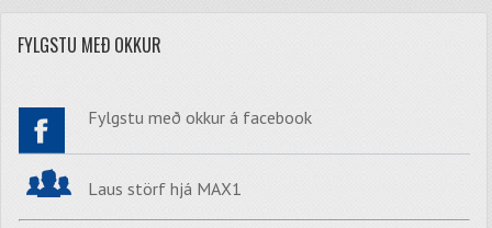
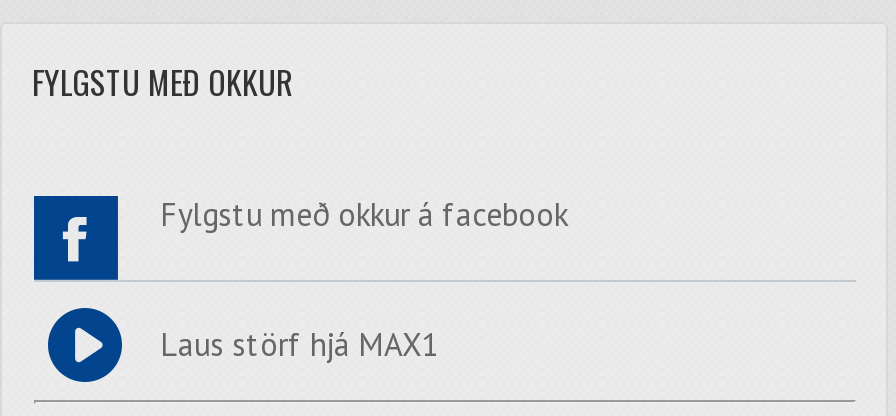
- [image]
+ [image]
